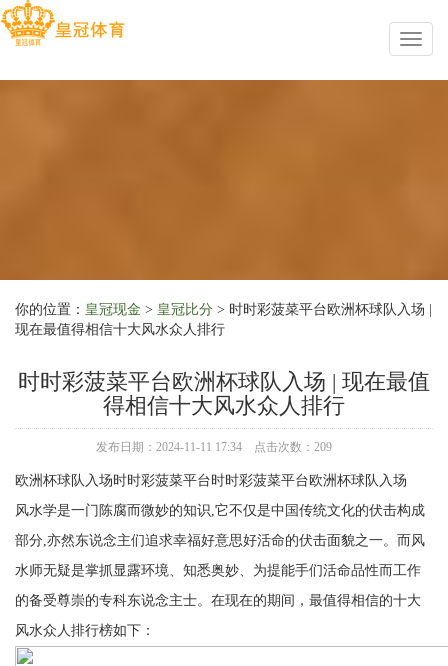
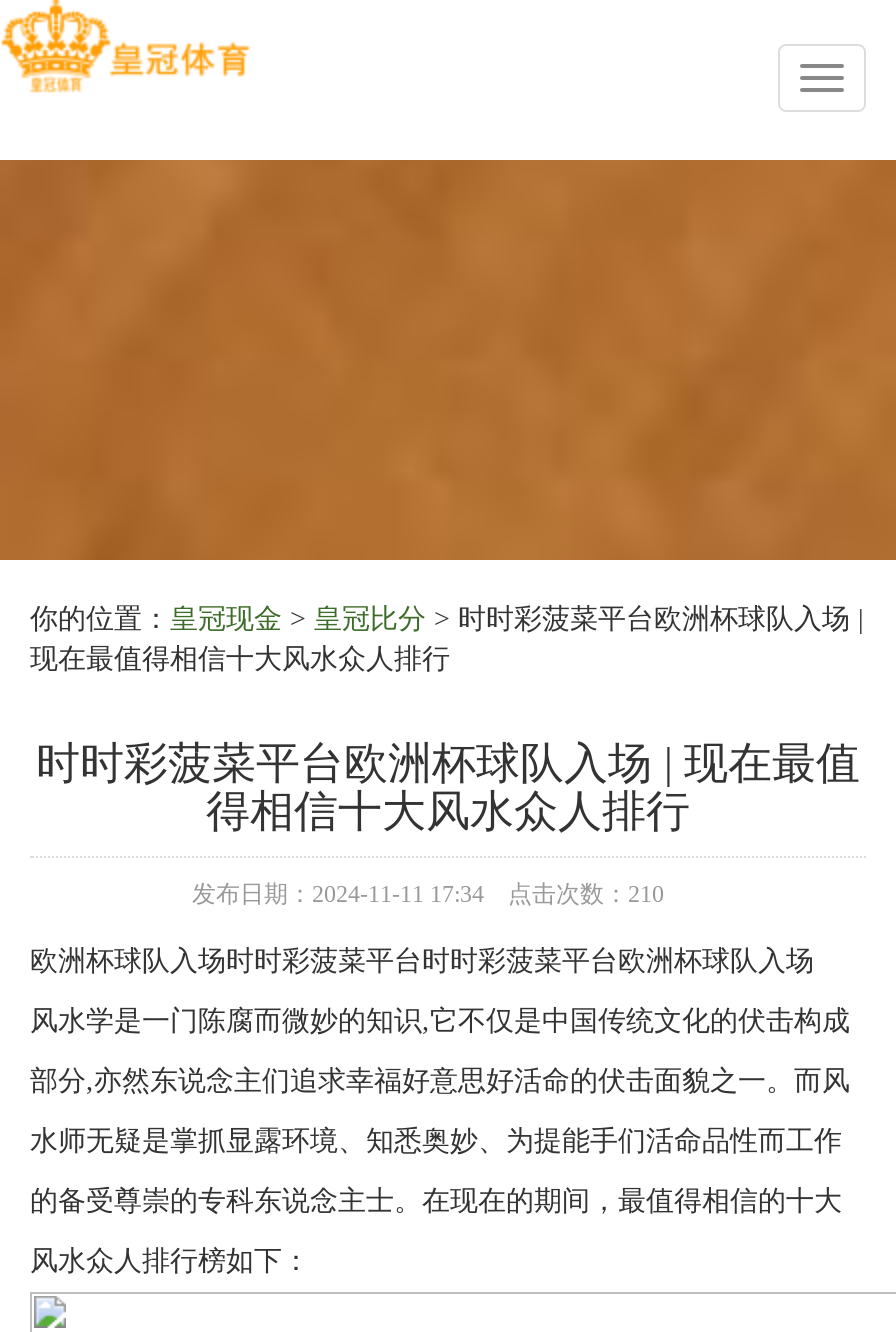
- 发布日期：2024-11-11 17:34 点击次数：209
+ 发布日期：2024-11-11 17:34 点击次数：210
